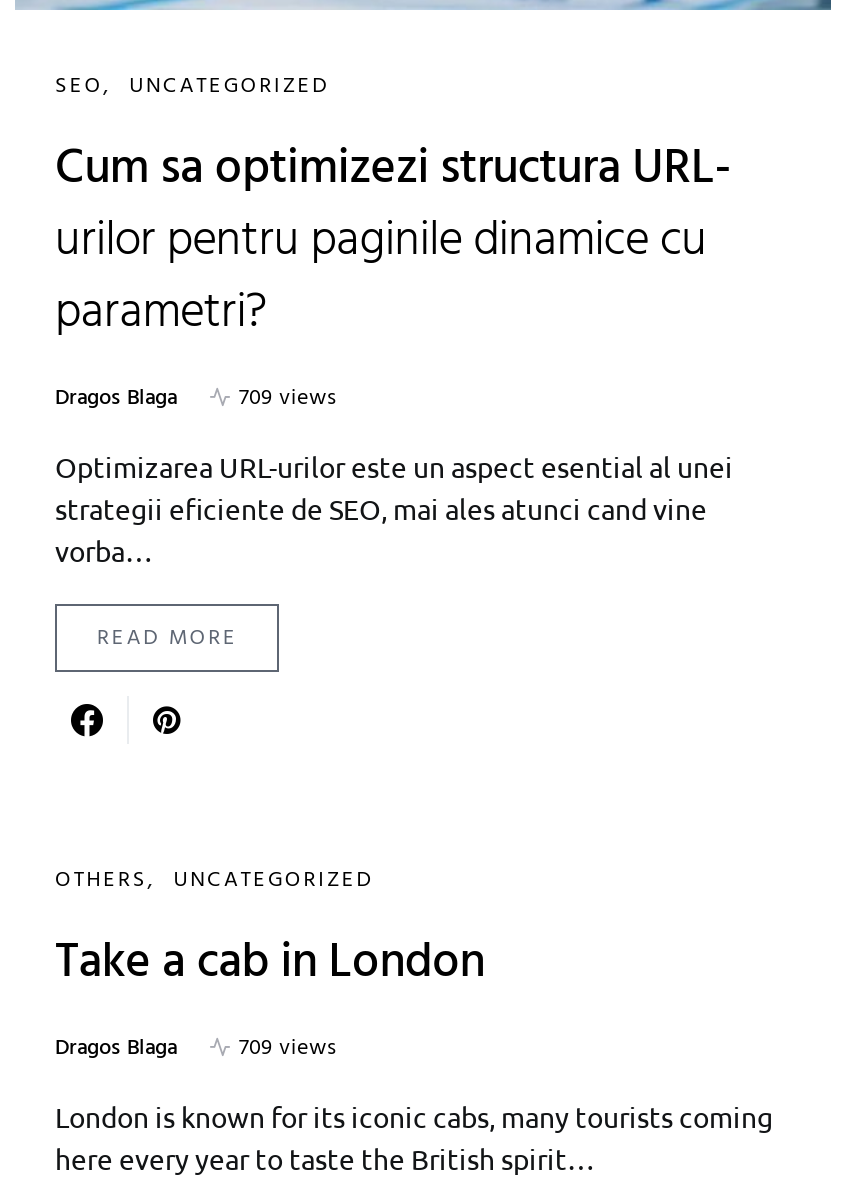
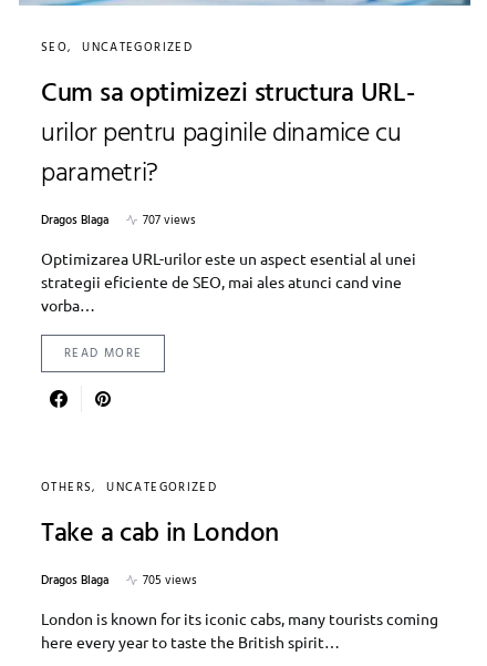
- Dragos Blaga 709 views
+ Dragos Blaga 707 views

- Dragos Blaga 709 views
+ Dragos Blaga 705 views
